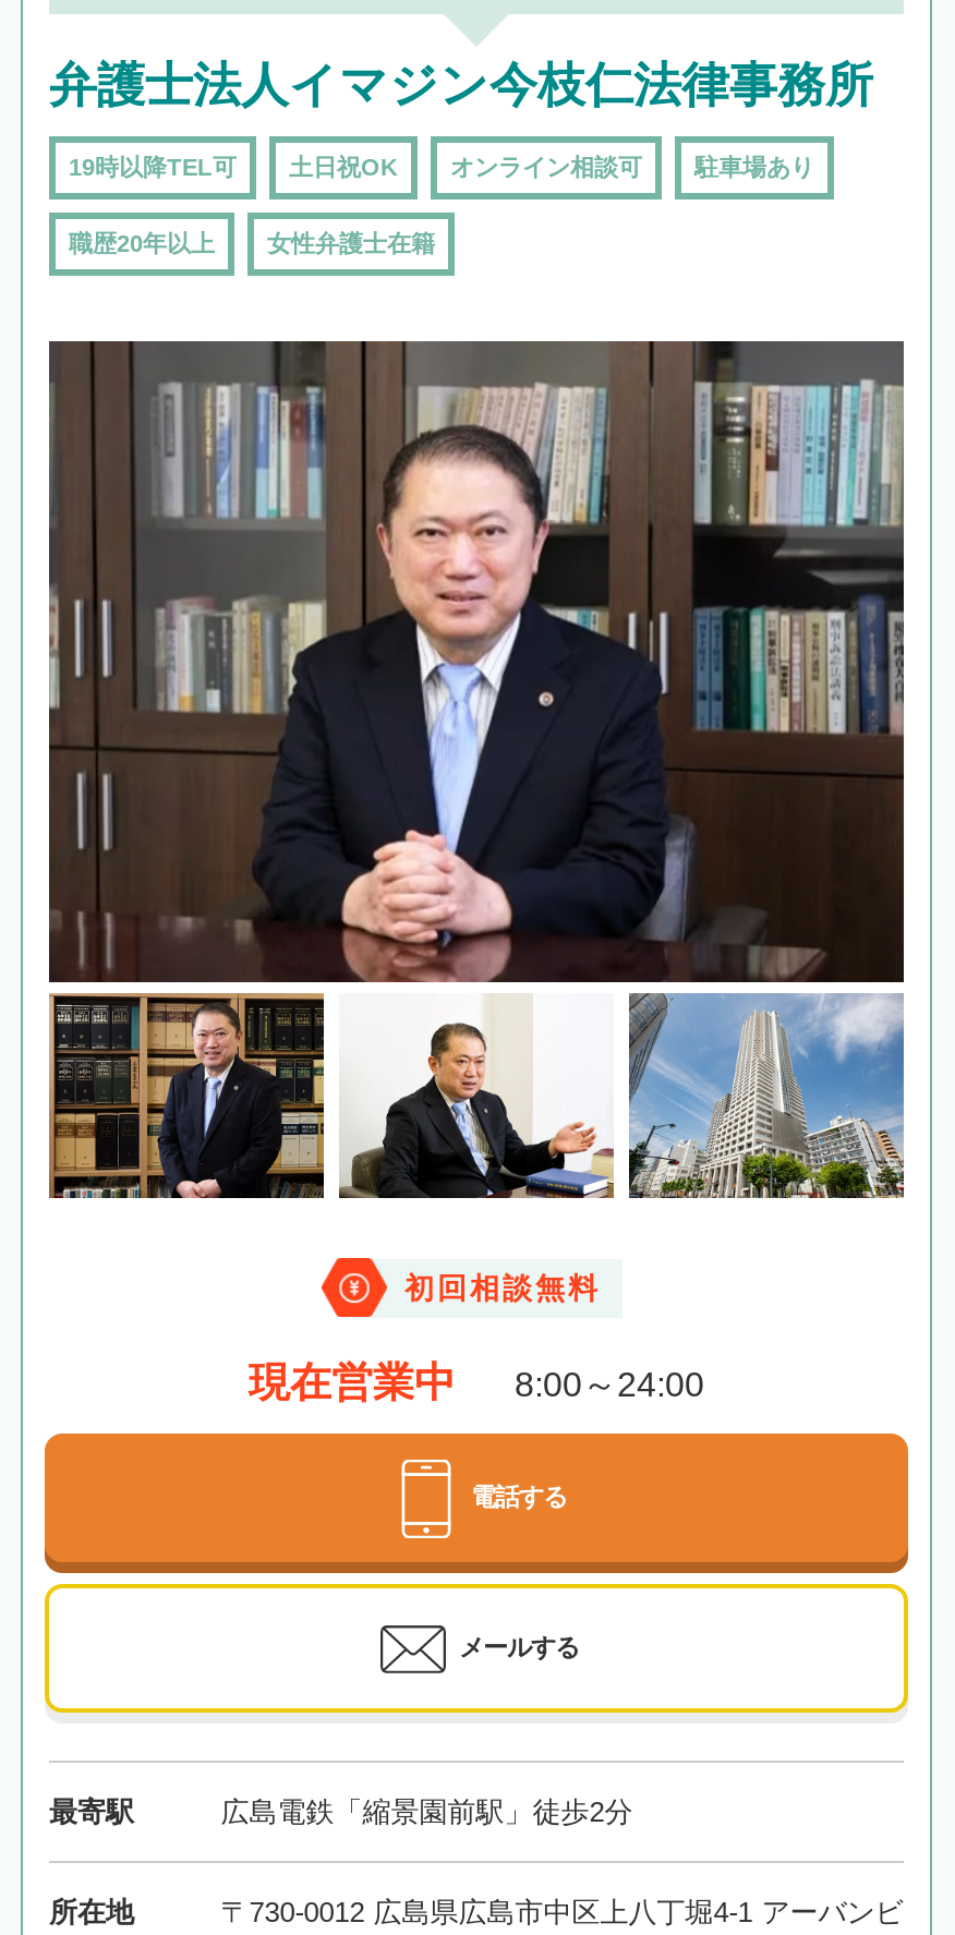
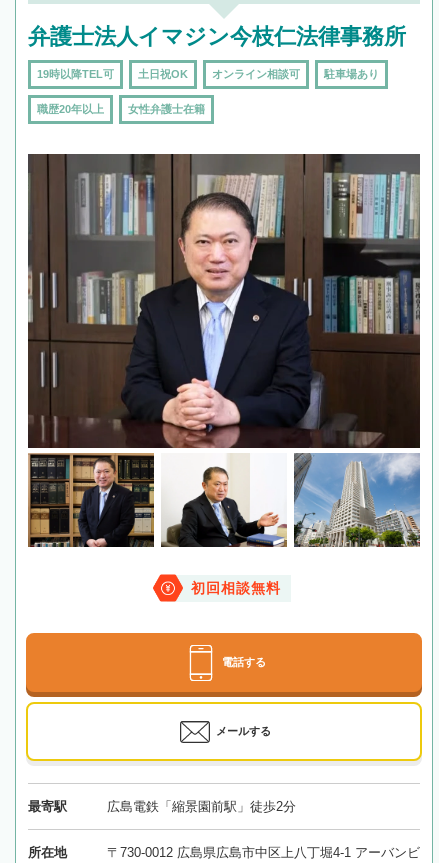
- 現在営業中
- 8:00～24:00
